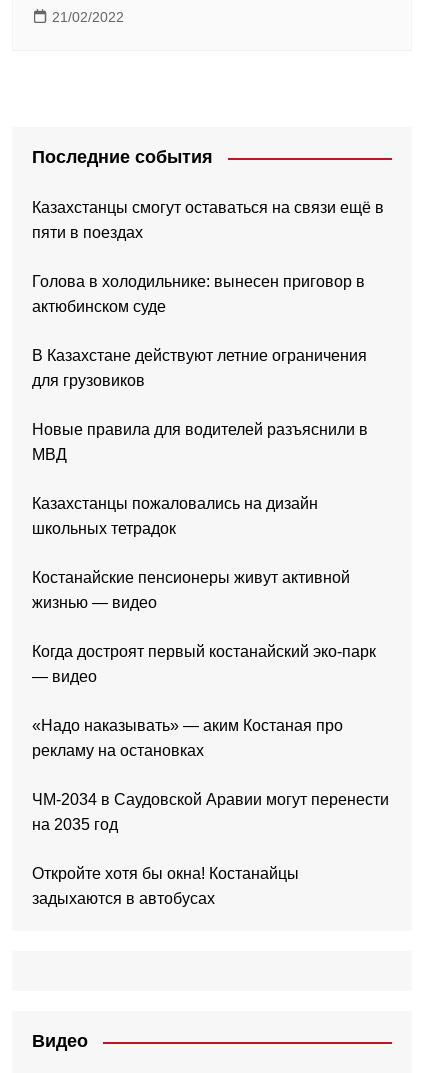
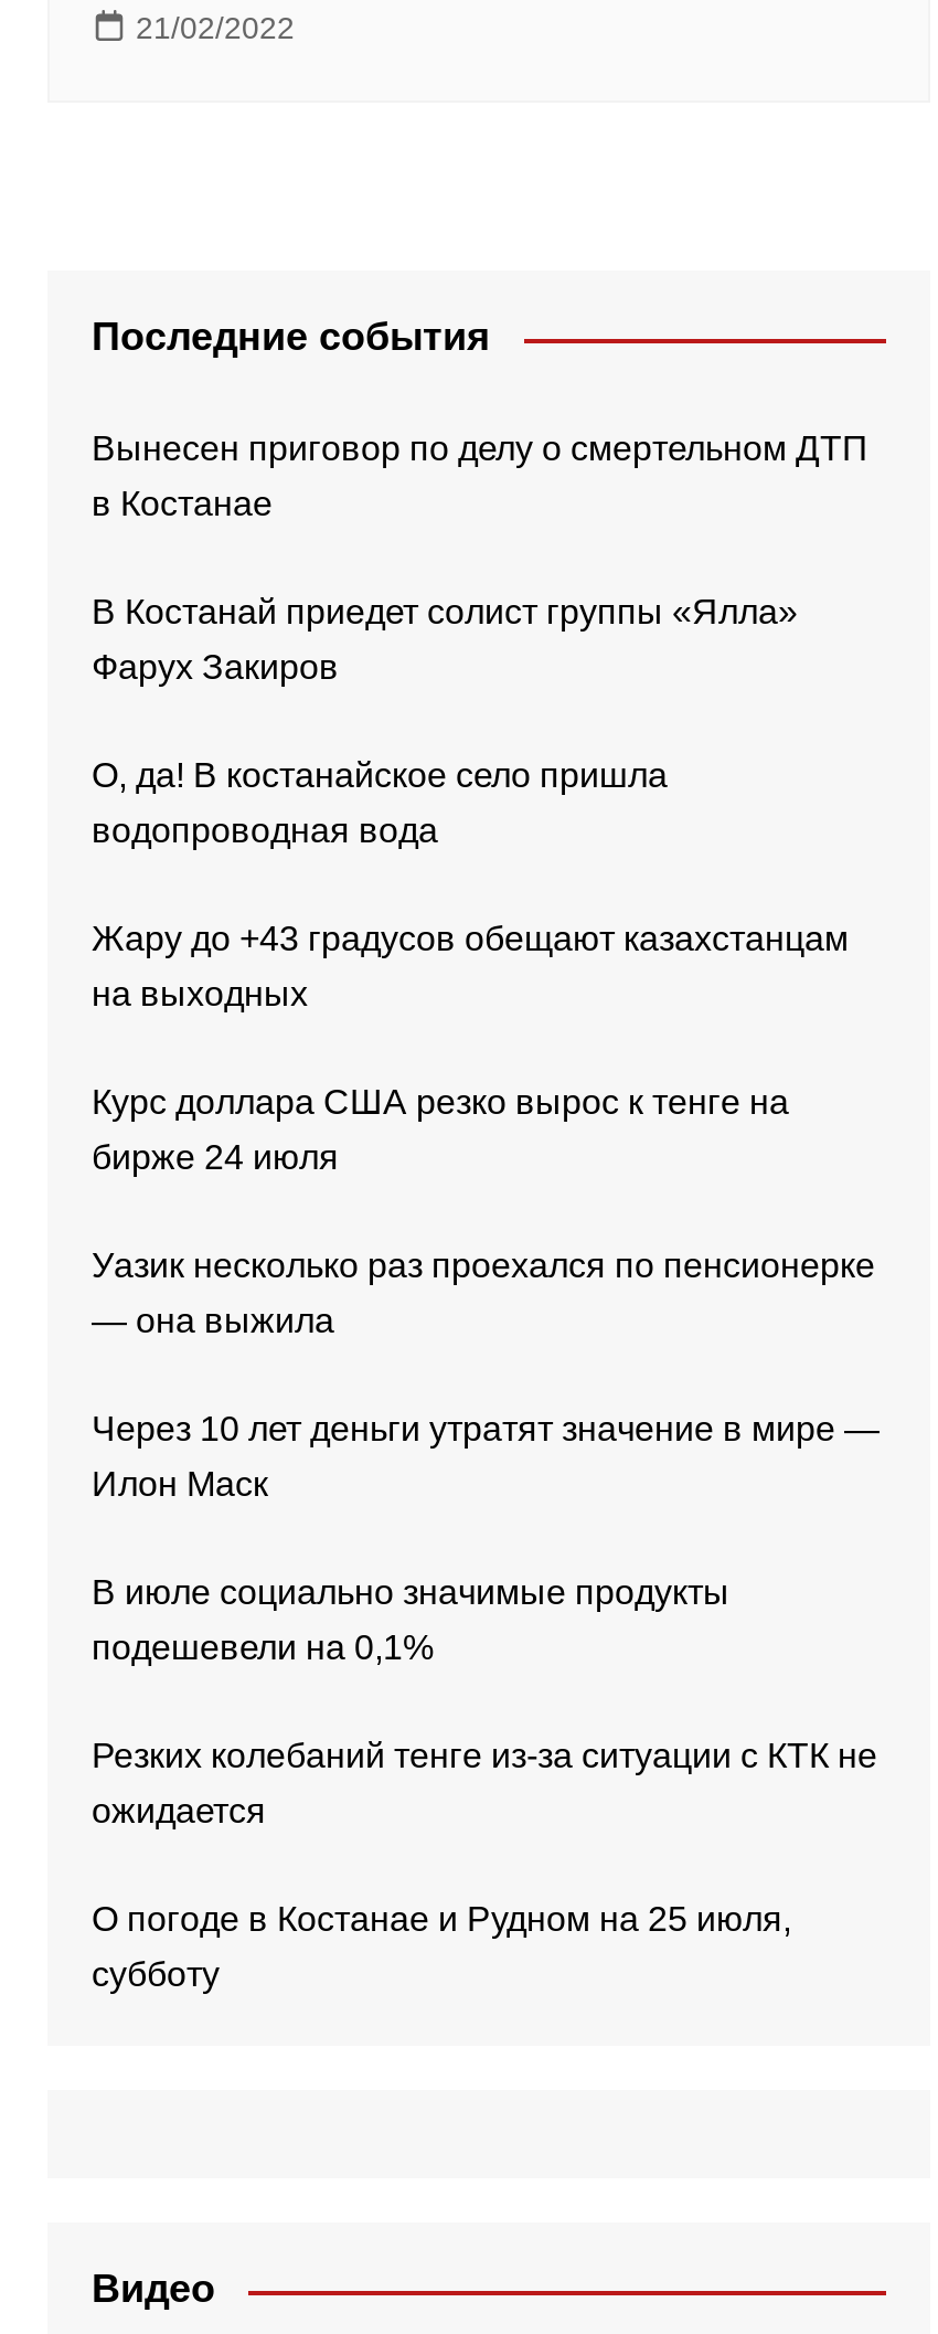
- Казахстанцы смогут оставаться на связи ещё в
+ Вынесен приговор по делу о смертельном ДТП

- пяти в поездах
+ в Костанае

- Голова в холодильнике: вынесен приговор в
+ В Костанай приедет солист группы «Ялла»

- актюбинском суде
+ Фарух Закиров

- В Казахстане действуют летние ограничения
+ О, да! В костанайское село пришла

- для грузовиков
+ водопроводная вода

- Новые правила для водителей разъяснили в
+ Жару до +43 градусов обещают казахстанцам

- МВД
+ на выходных

- Казахстанцы пожаловались на дизайн
+ Курс доллара США резко вырос к тенге на

- школьных тетрадок
+ бирже 24 июля

- Костанайские пенсионеры живут активной
+ Уазик несколько раз проехался по пенсионерке

- жизнью — видео
+ — она выжила

- Когда достроят первый костанайский эко-парк
+ Через 10 лет деньги утратят значение в мире —

- — видео
+ Илон Маск

- «Надо наказывать» — аким Костаная про
+ В июле социально значимые продукты

- рекламу на остановках
+ подешевели на 0,1%

- ЧМ-2034 в Саудовской Аравии могут перенести
+ Резких колебаний тенге из-за ситуации с КТК не

- на 2035 год
+ ожидается

- Откройте хотя бы окна! Костанайцы
+ О погоде в Костанае и Рудном на 25 июля,

- задыхаются в автобусах
+ субботу
